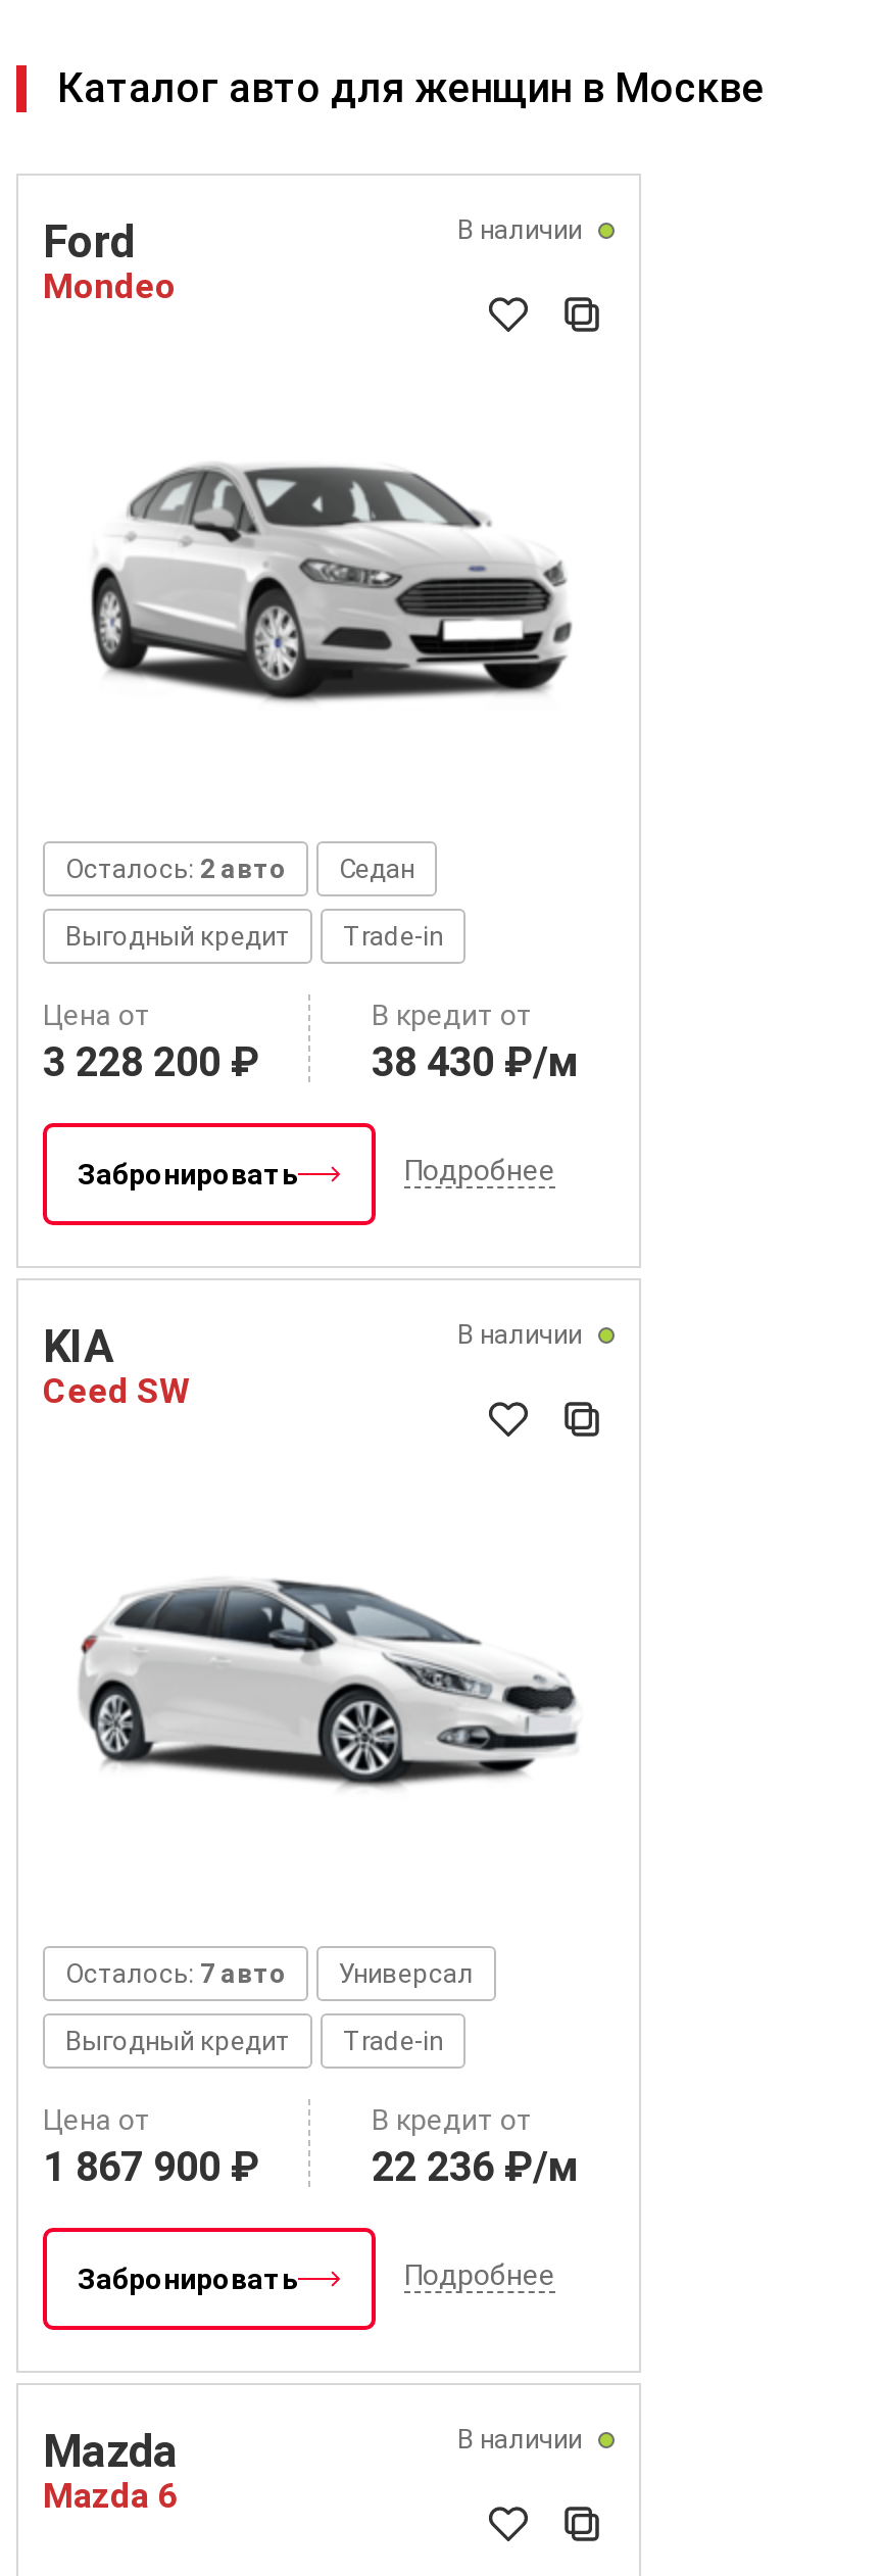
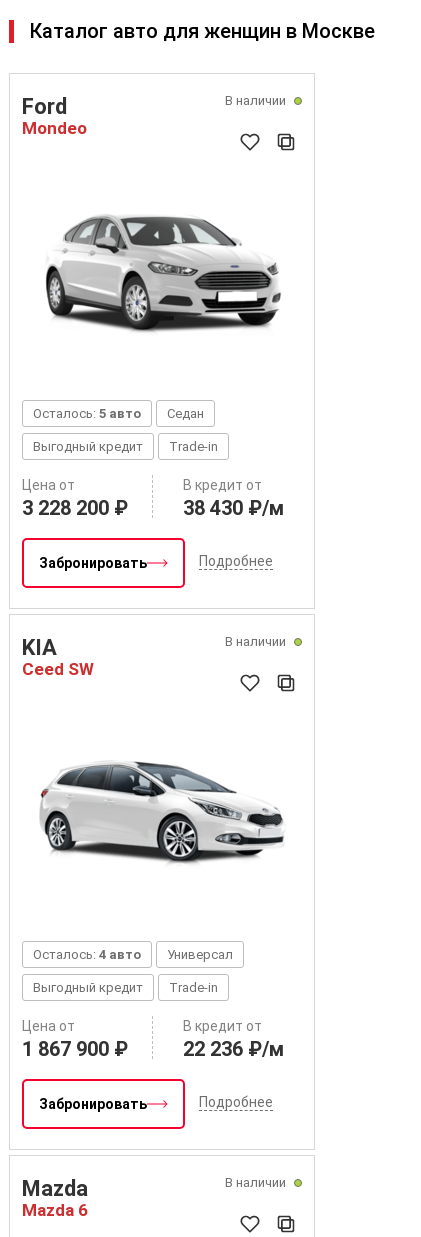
- Осталось: 2 авто
+ Осталось: 5 авто

- Осталось: 7 авто
+ Осталось: 4 авто
